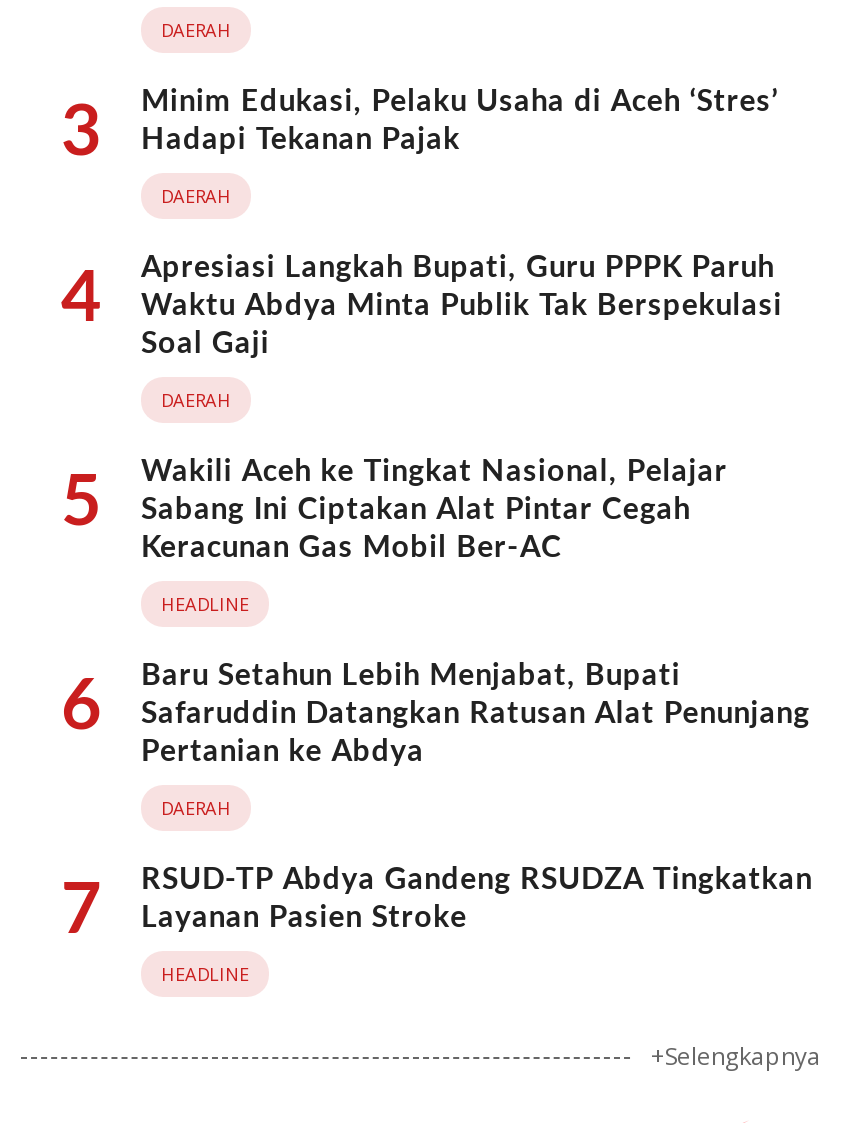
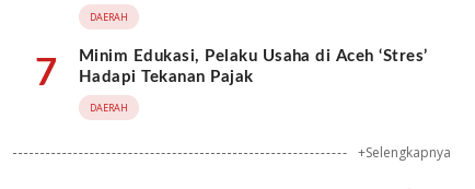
- 3 Minim Edukasi, Pelaku Usaha di Aceh ‘Stres’ Hadapi Tekanan Pajak
+ 7 Minim Edukasi, Pelaku Usaha di Aceh ‘Stres’ Hadapi Tekanan Pajak

- 4
- Apresiasi Langkah Bupati, Guru PPPK Paruh
- Waktu Abdya Minta Publik Tak Berspekulasi
- Soal Gaji
- DAERAH
- 5
- Wakili Aceh ke Tingkat Nasional, Pelajar
- Sabang Ini Ciptakan Alat Pintar Cegah
- Keracunan Gas Mobil Ber-AC
- HEADLINE
- 6
- Baru Setahun Lebih Menjabat, Bupati
- Safaruddin Datangkan Ratusan Alat Penunjang
- Pertanian ke Abdya
- DAERAH
- 7
- RSUD-TP Abdya Gandeng RSUDZA Tingkatkan
- Layanan Pasien Stroke
- HEADLINE
